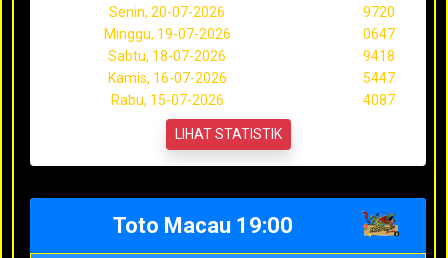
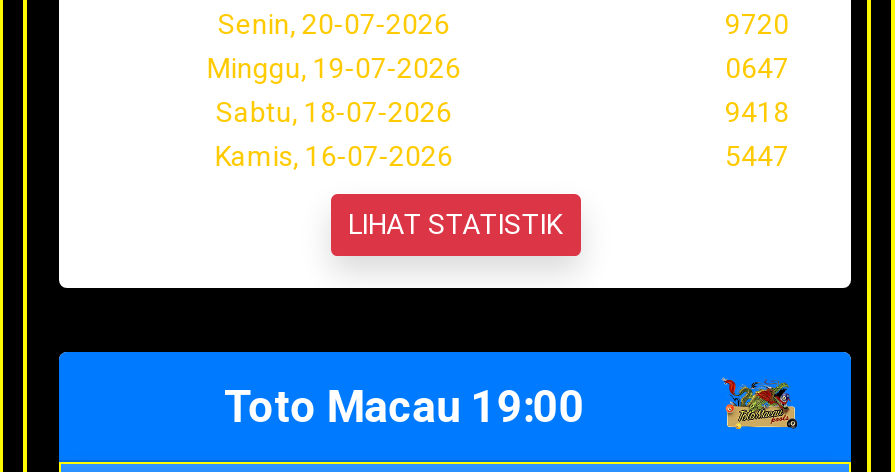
- Rabu, 15-07-2026
- 4087
